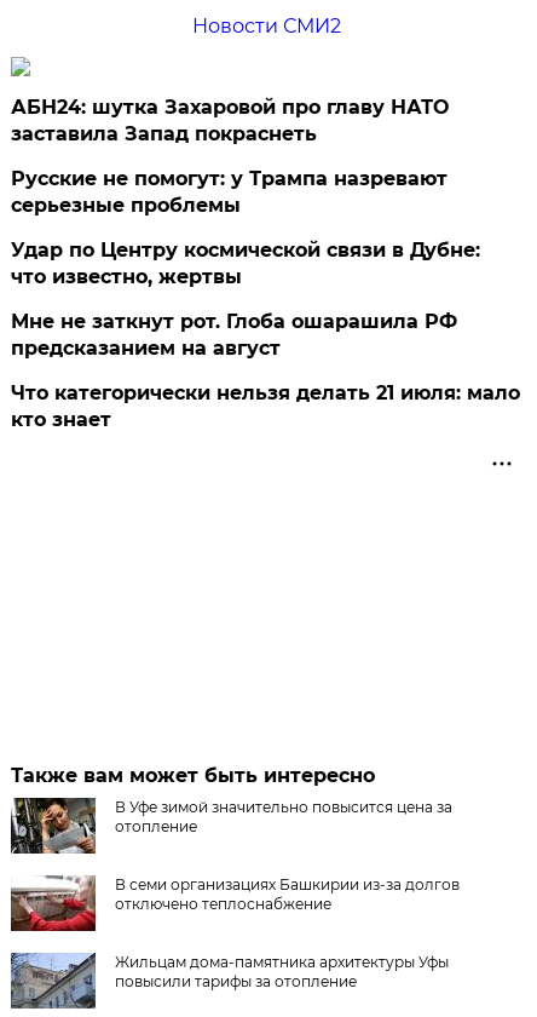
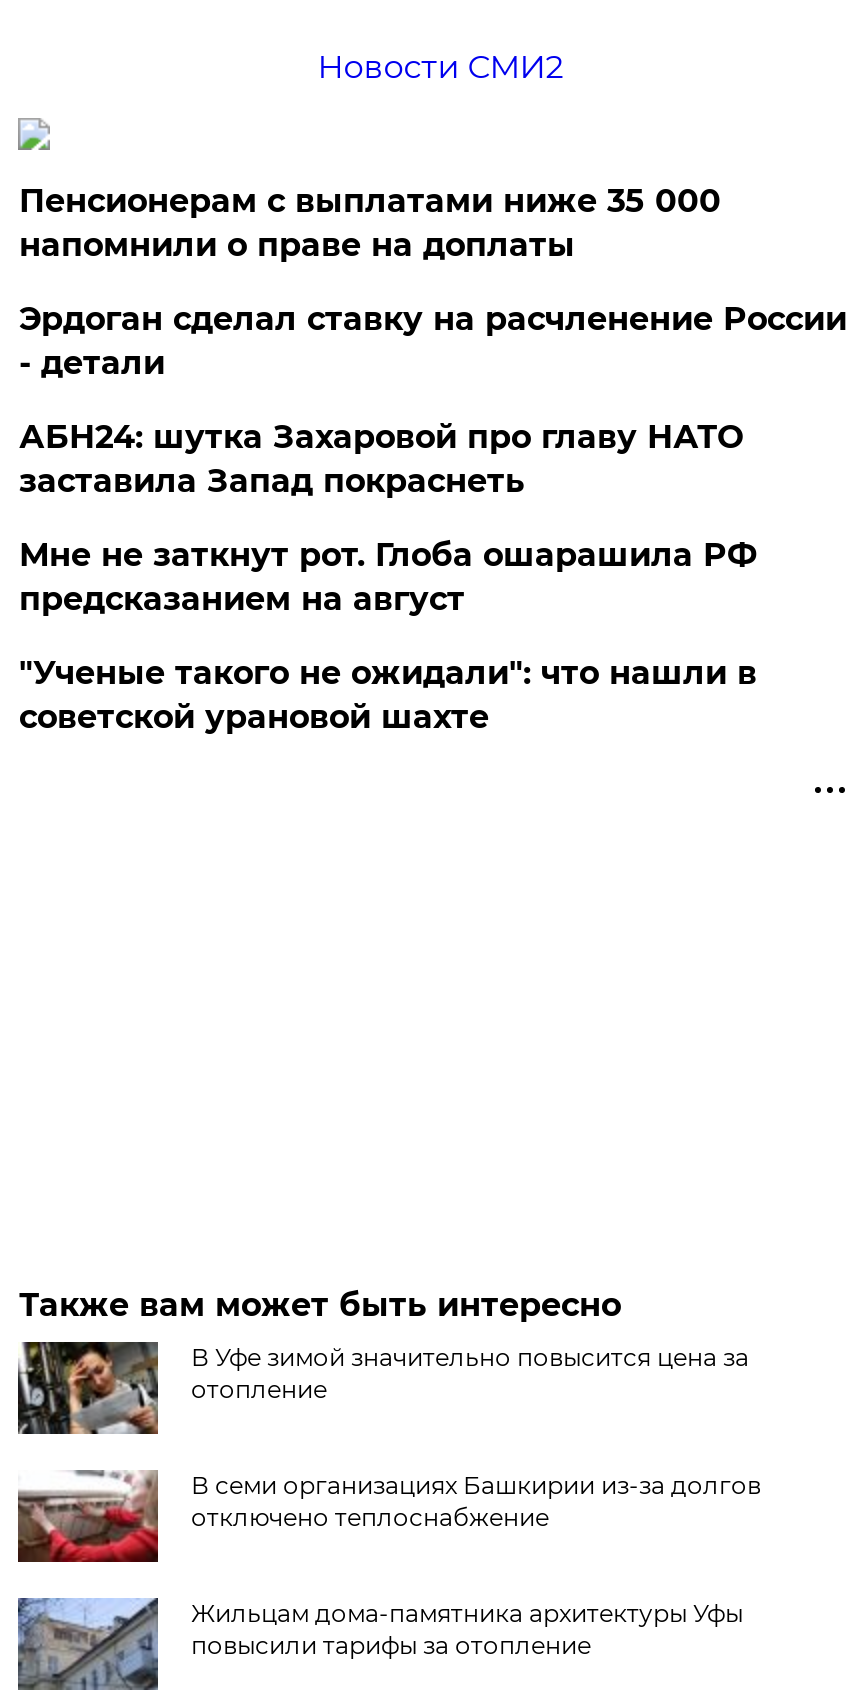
+ Пенсионерам с выплатами ниже 35 000
+ напомнили о праве на доплаты
+ Эрдоган сделал ставку на расчленение России
+ - детали

moved down: АБН24: шутка Захаровой про главу НАТО | заставила Запад покраснеть

- Русские не помогут: у Трампа назревают
- серьезные проблемы
- Удар по Центру космической связи в Дубне:
- что известно, жертвы

- Что категорически нельзя делать 21 июля: мало
- кто знает
+ "Ученые такого не ожидали": что нашли в
+ советской урановой шахте
